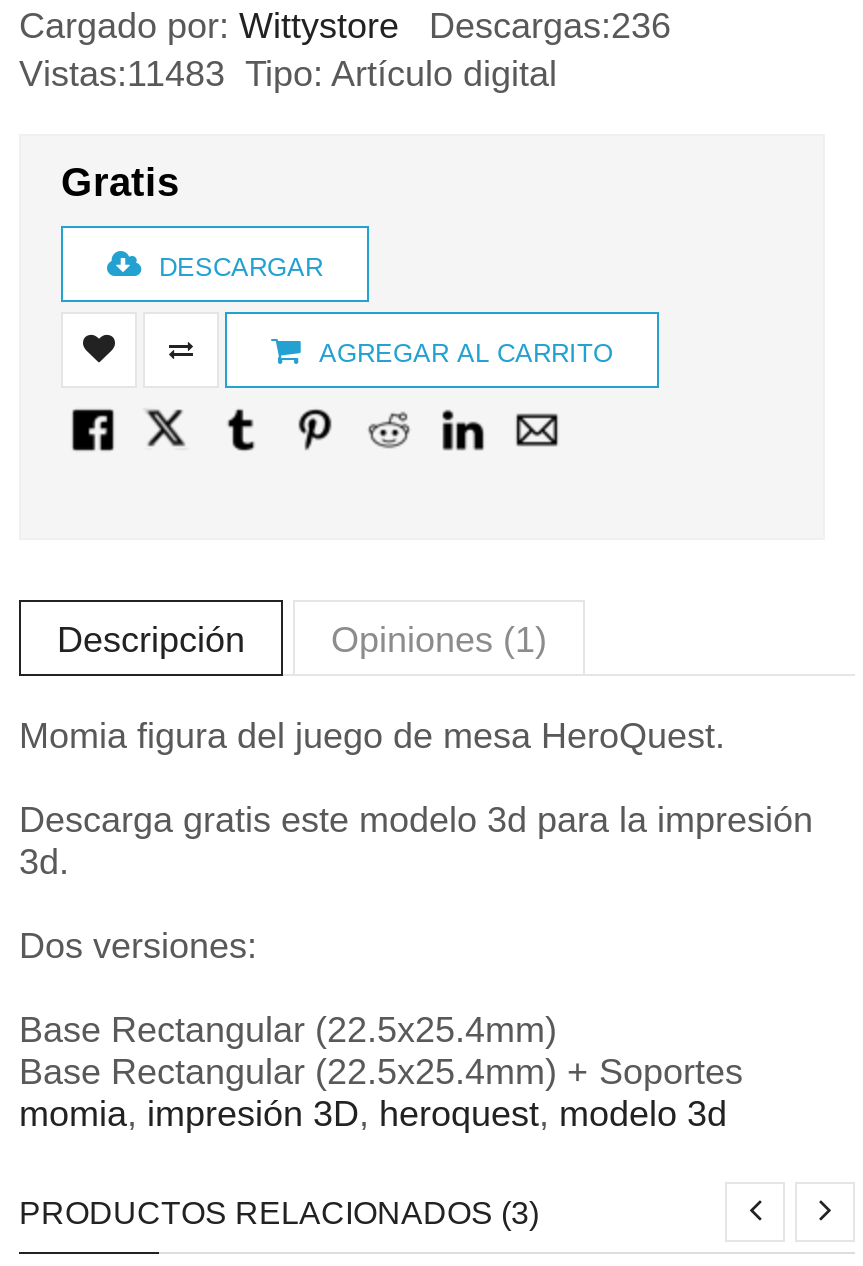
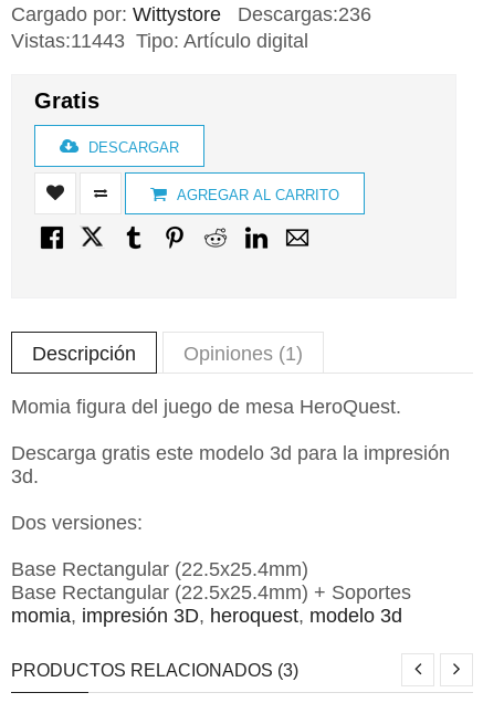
- Vistas:11483 Tipo: Artículo digital
+ Vistas:11443 Tipo: Artículo digital
